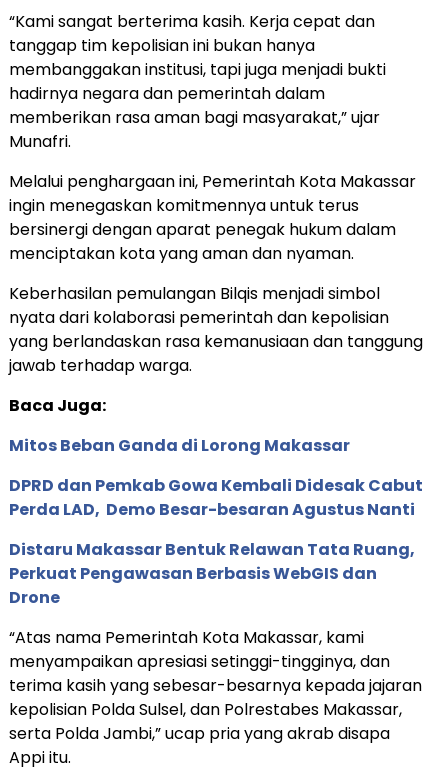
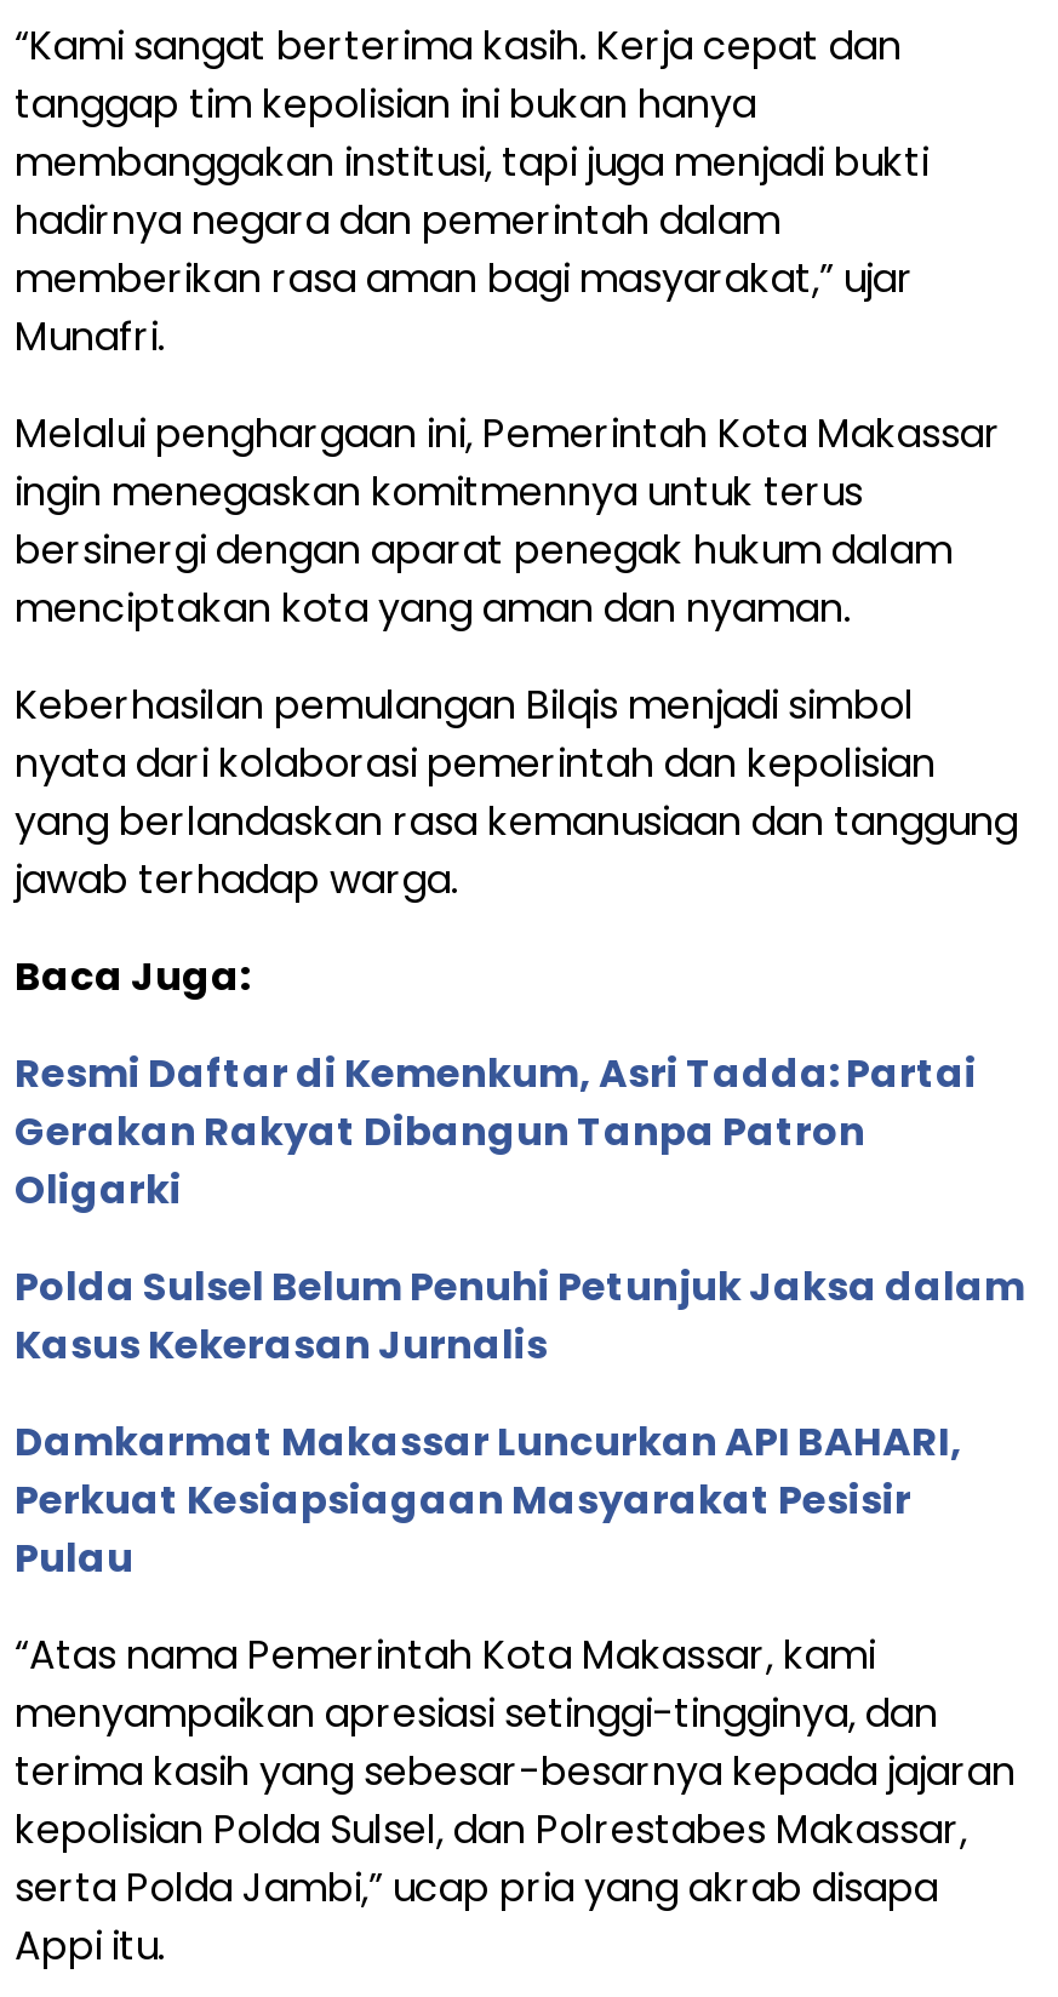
- Mitos Beban Ganda di Lorong Makassar
+ Resmi Daftar di Kemenkum, Asri Tadda: Partai
+ Gerakan Rakyat Dibangun Tanpa Patron
+ Oligarki

- DPRD dan Pemkab Gowa Kembali Didesak Cabut
- Perda LAD, Demo Besar-besaran Agustus Nanti
+ Polda Sulsel Belum Penuhi Petunjuk Jaksa dalam
+ Kasus Kekerasan Jurnalis

- Distaru Makassar Bentuk Relawan Tata Ruang,
- Perkuat Pengawasan Berbasis WebGIS dan
- Drone
+ Damkarmat Makassar Luncurkan API BAHARI,
+ Perkuat Kesiapsiagaan Masyarakat Pesisir
+ Pulau
